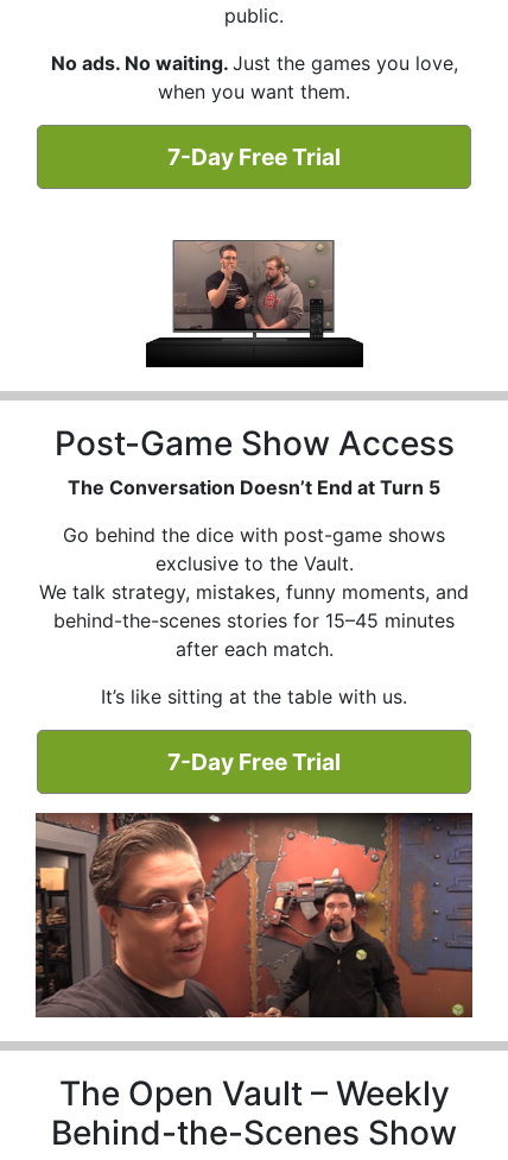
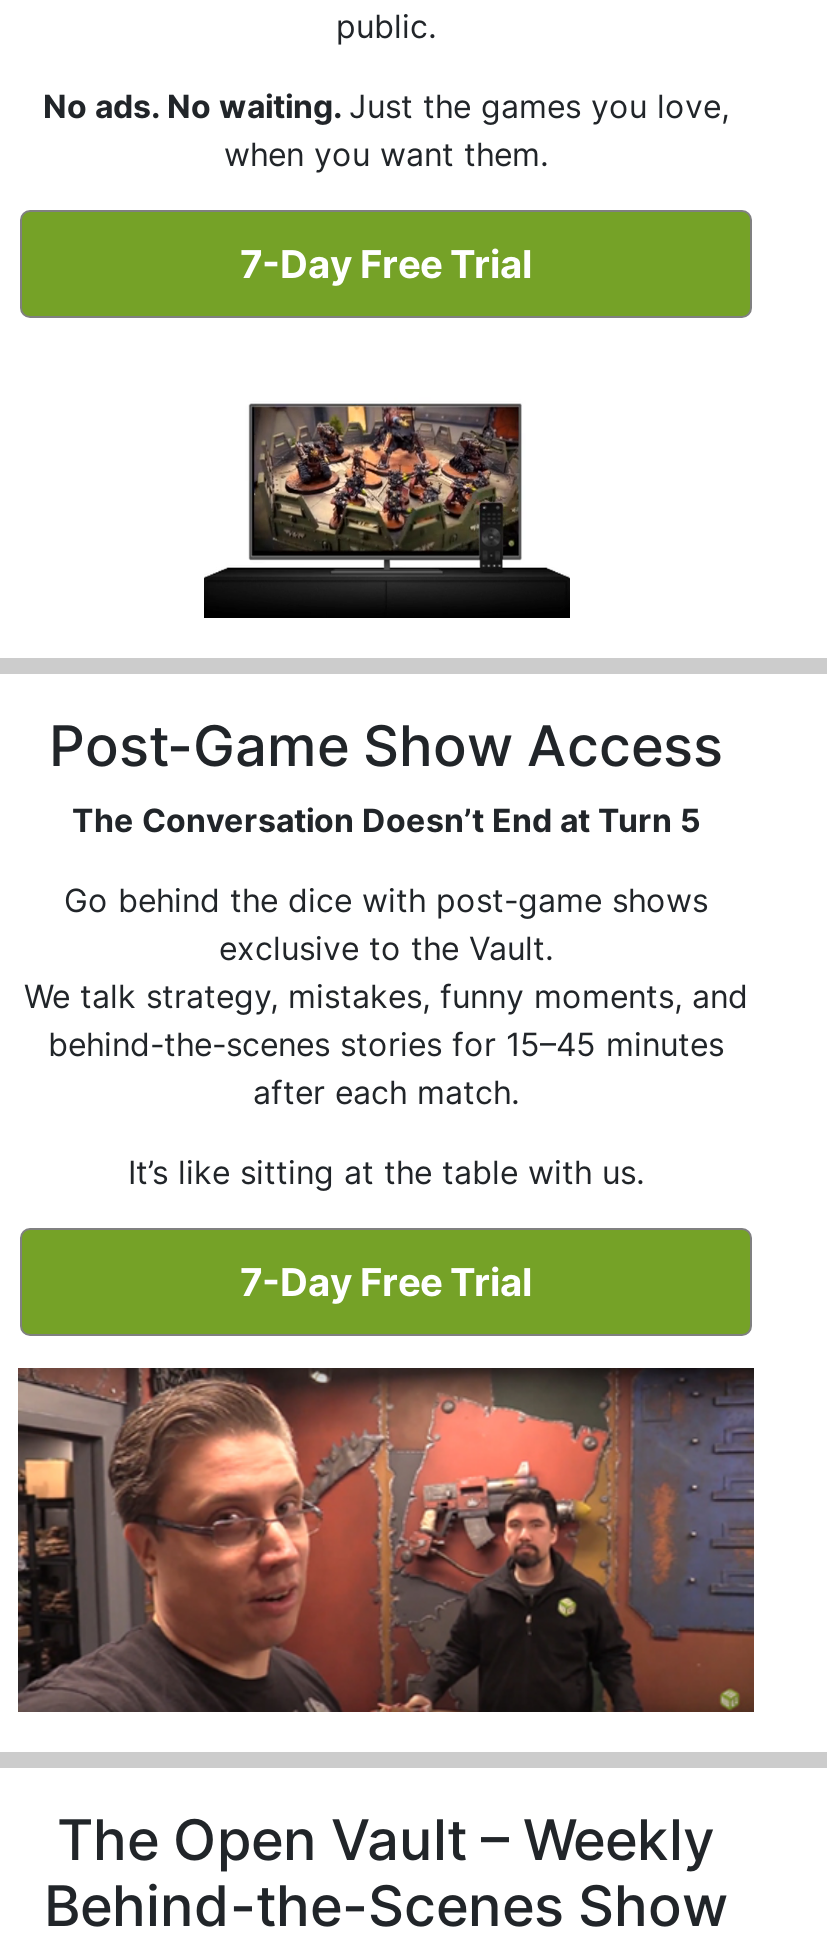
- [image]
+ [image]
